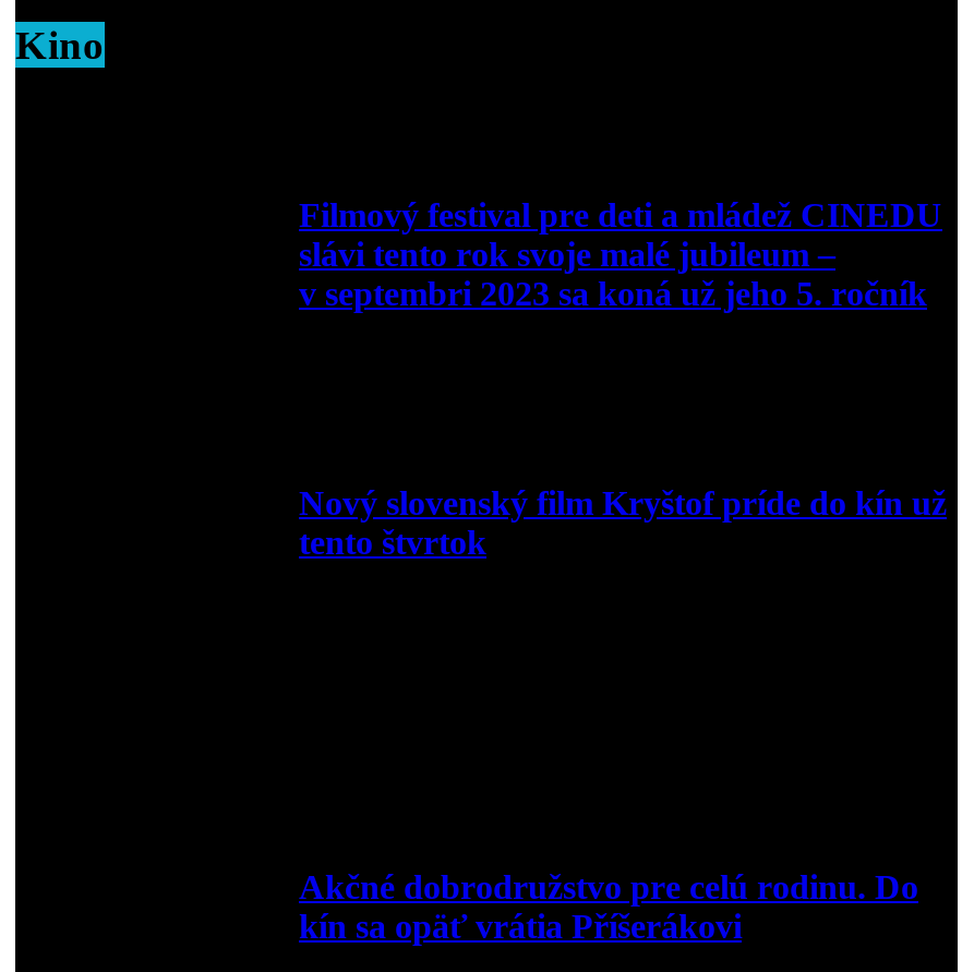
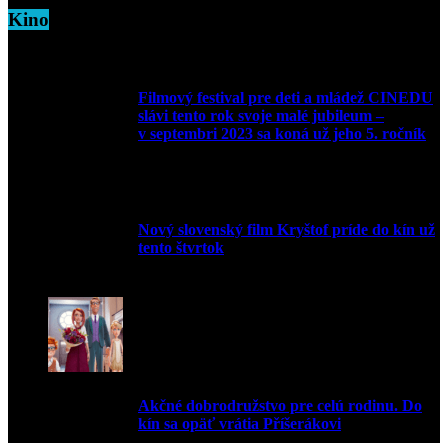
+ [image]
